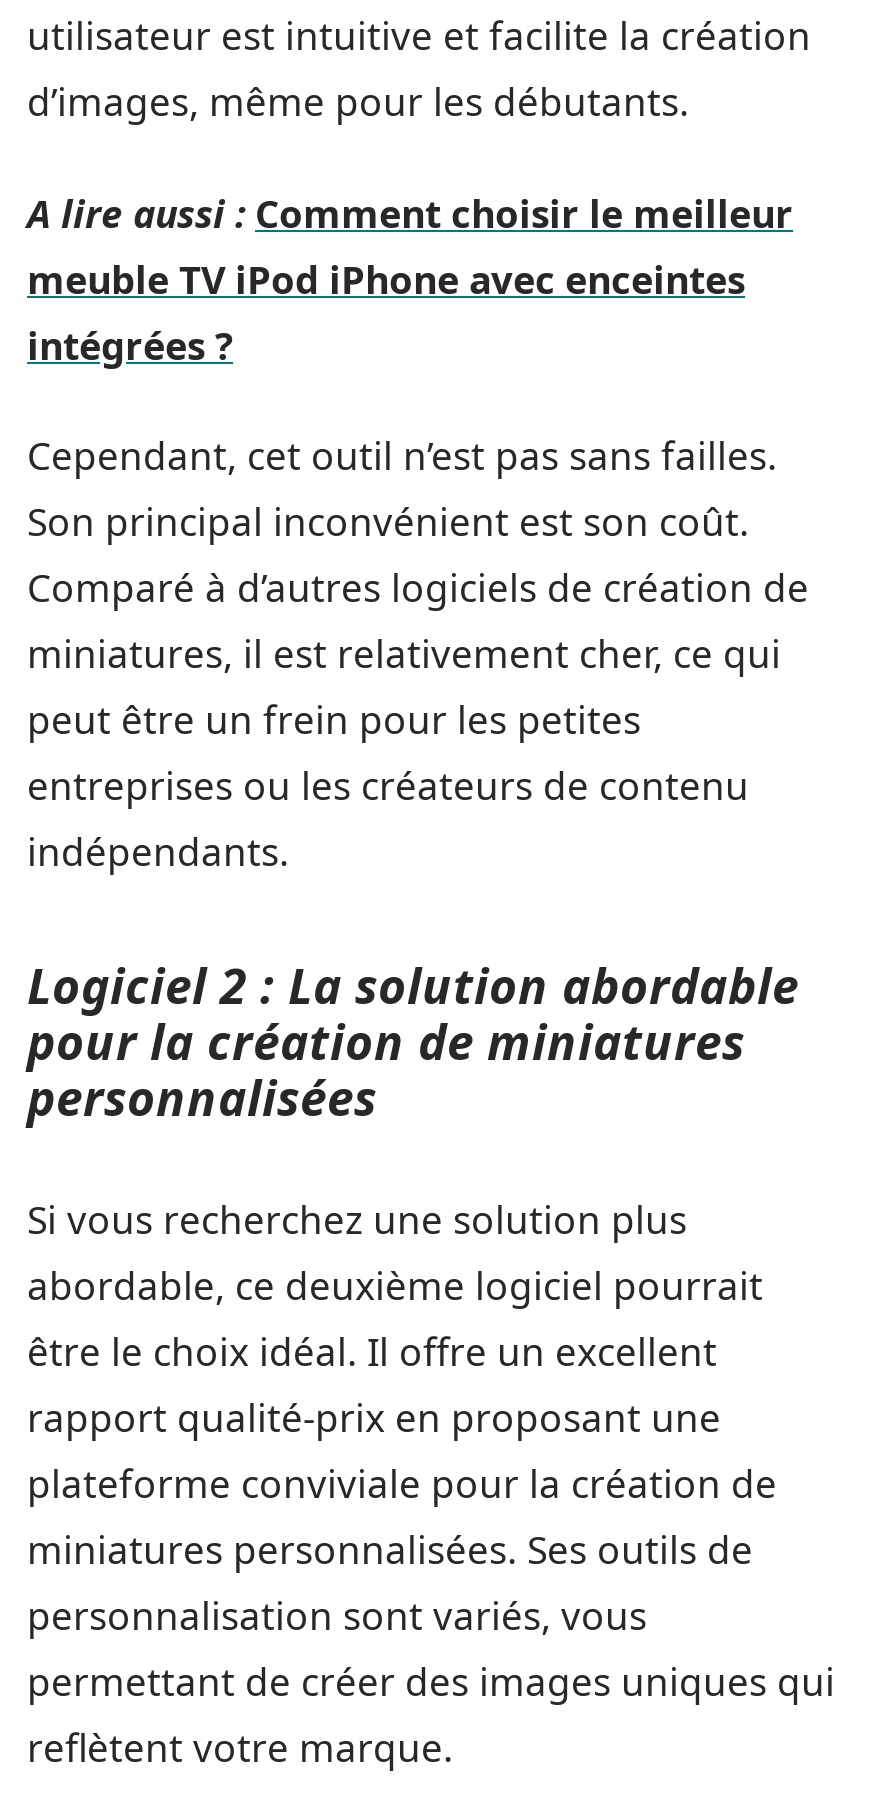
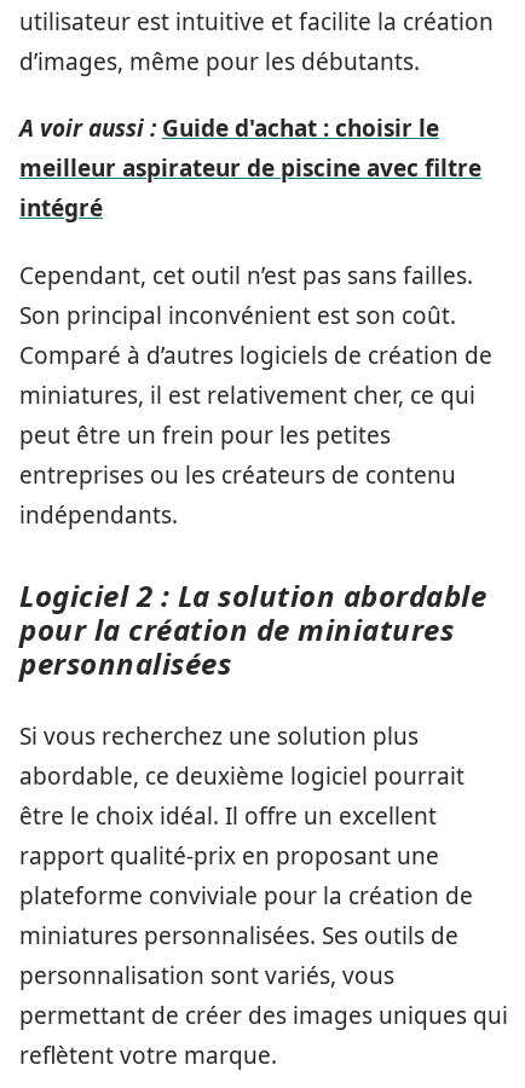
- A lire aussi : Comment choisir le meilleur
- meuble TV iPod iPhone avec enceintes
- intégrées ?
+ A voir aussi : Guide d'achat : choisir le
+ meilleur aspirateur de piscine avec filtre
+ intégré
